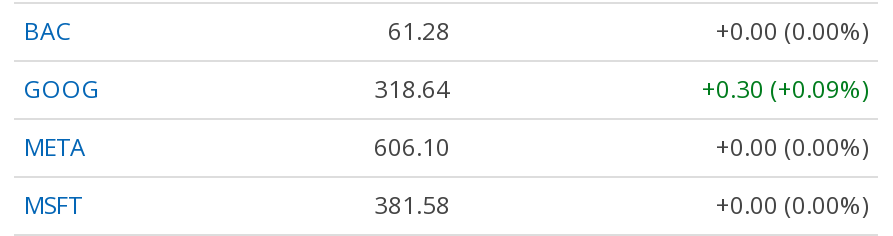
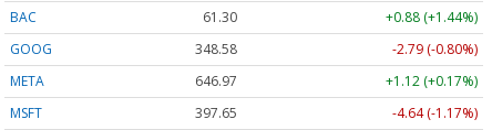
- 61.28
+ 61.30

- +0.00 (0.00%)
+ +0.88 (+1.44%)

- 318.64
+ 348.58

- +0.30 (+0.09%)
+ -2.79 (-0.80%)

- 606.10
+ 646.97

- +0.00 (0.00%)
+ +1.12 (+0.17%)

- 381.58
+ 397.65

- +0.00 (0.00%)
+ -4.64 (-1.17%)
